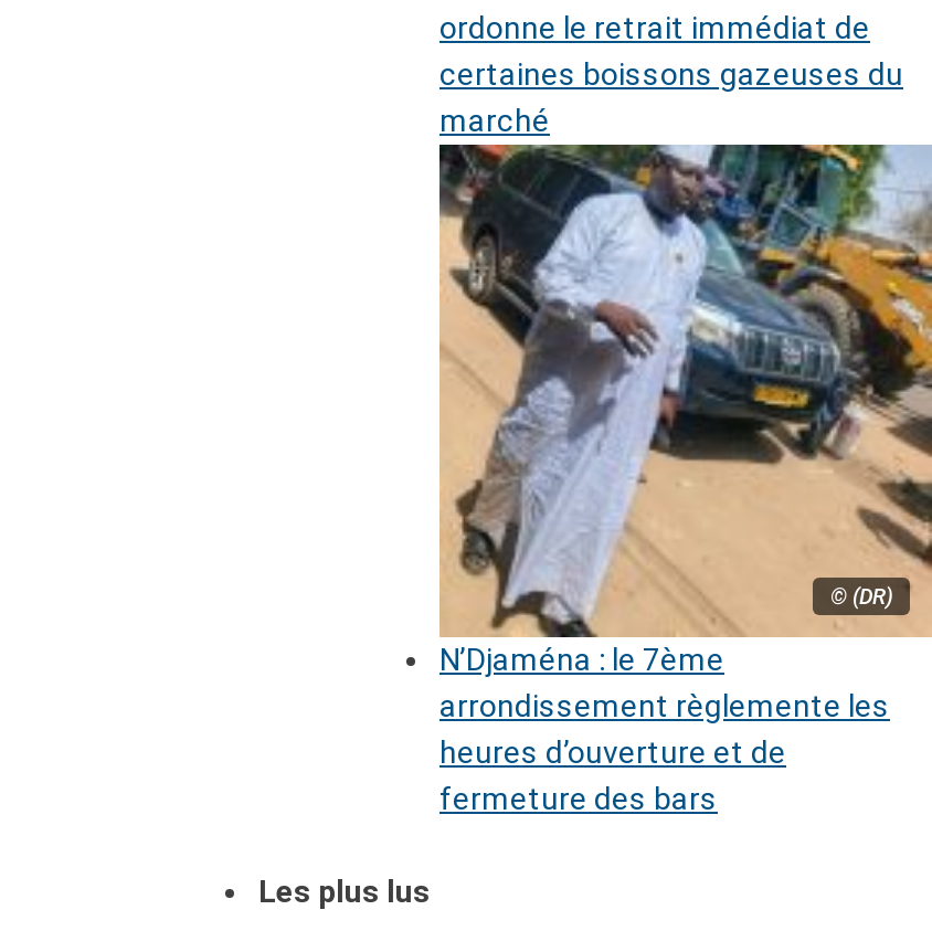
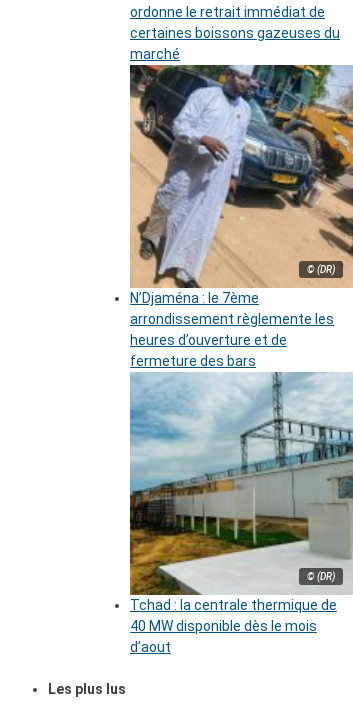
+ [image]
+ © (DR)
+ Tchad : la centrale thermique de
+ 40 MW disponible dès le mois
+ d’aout
